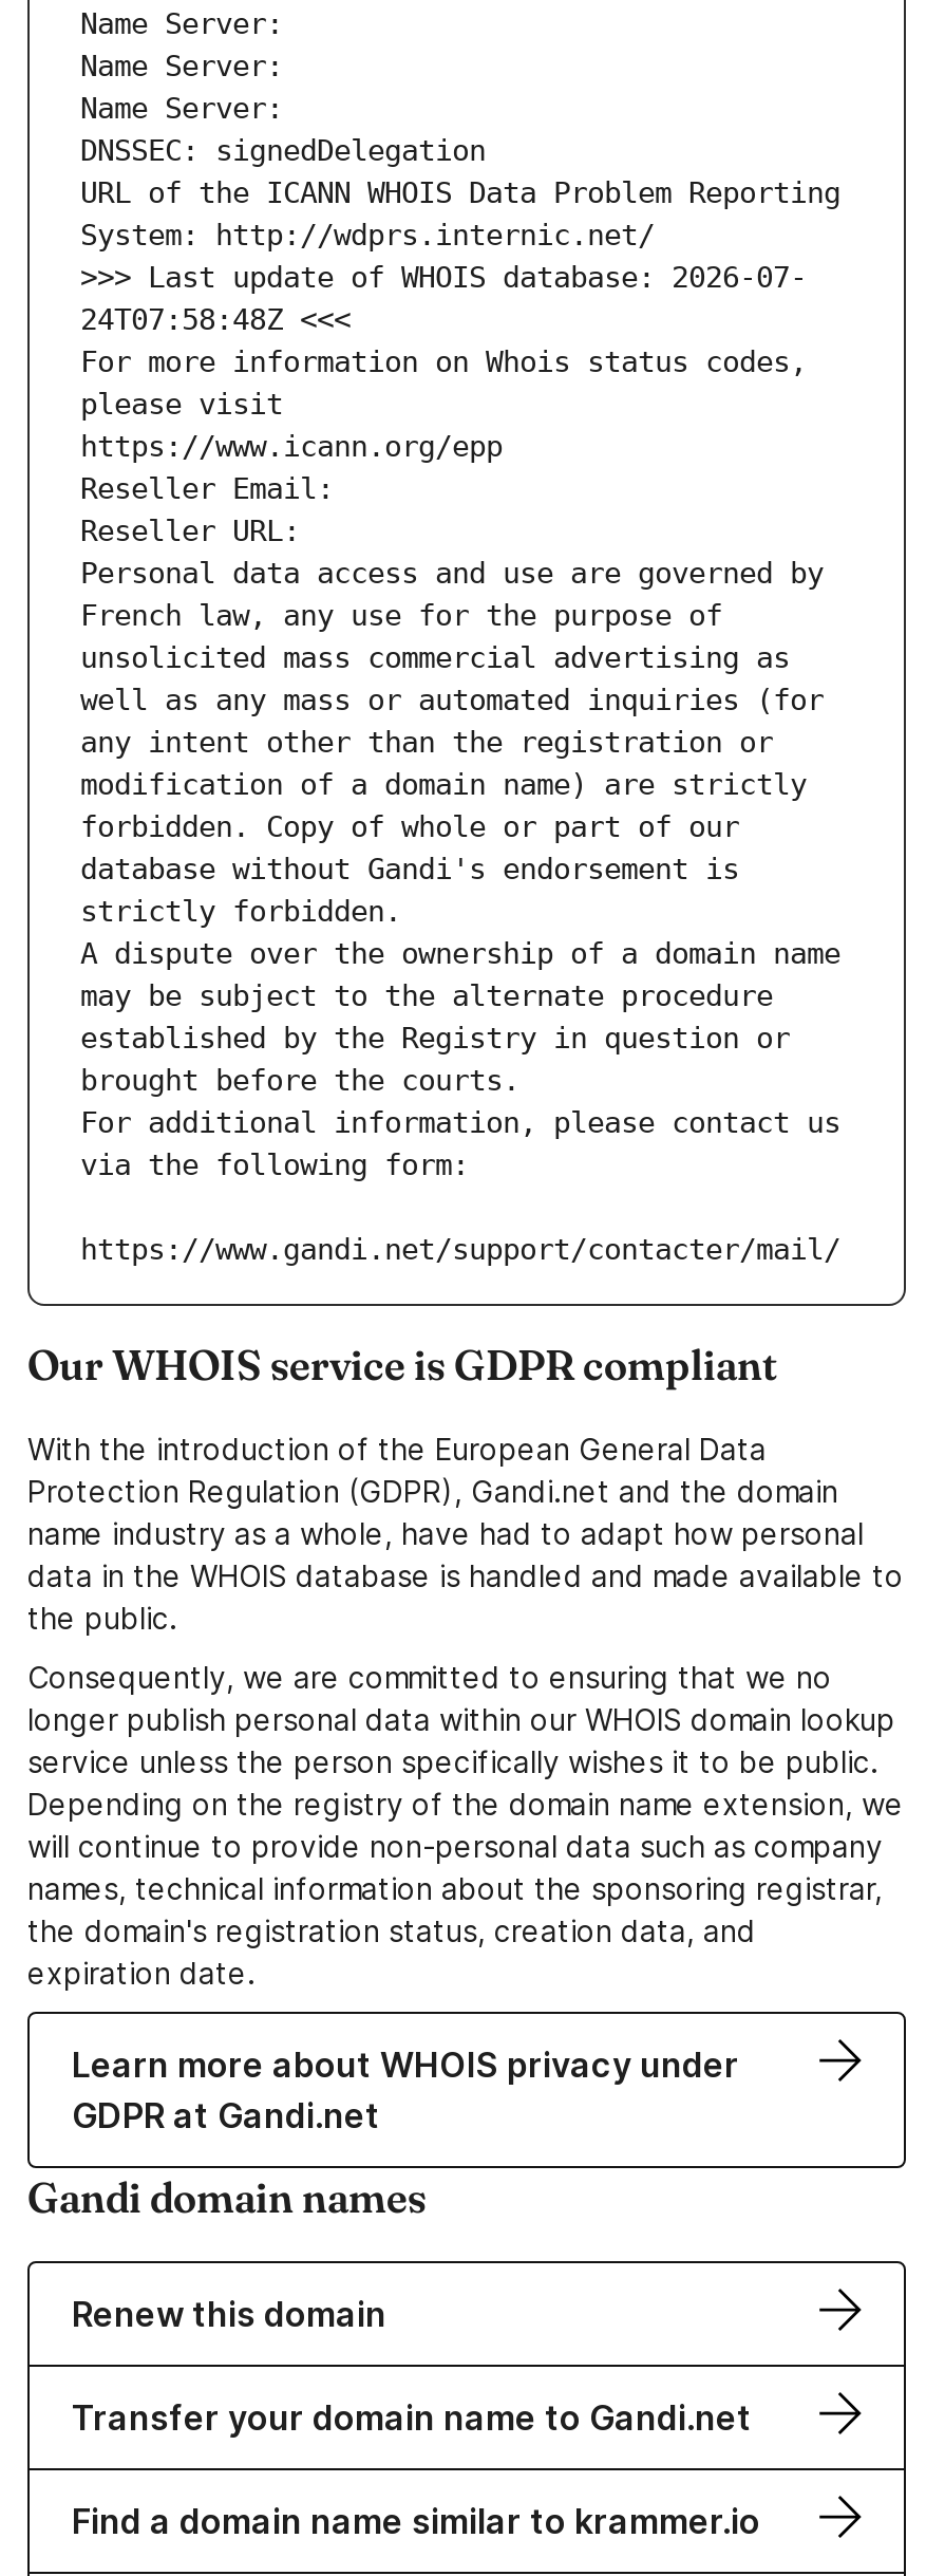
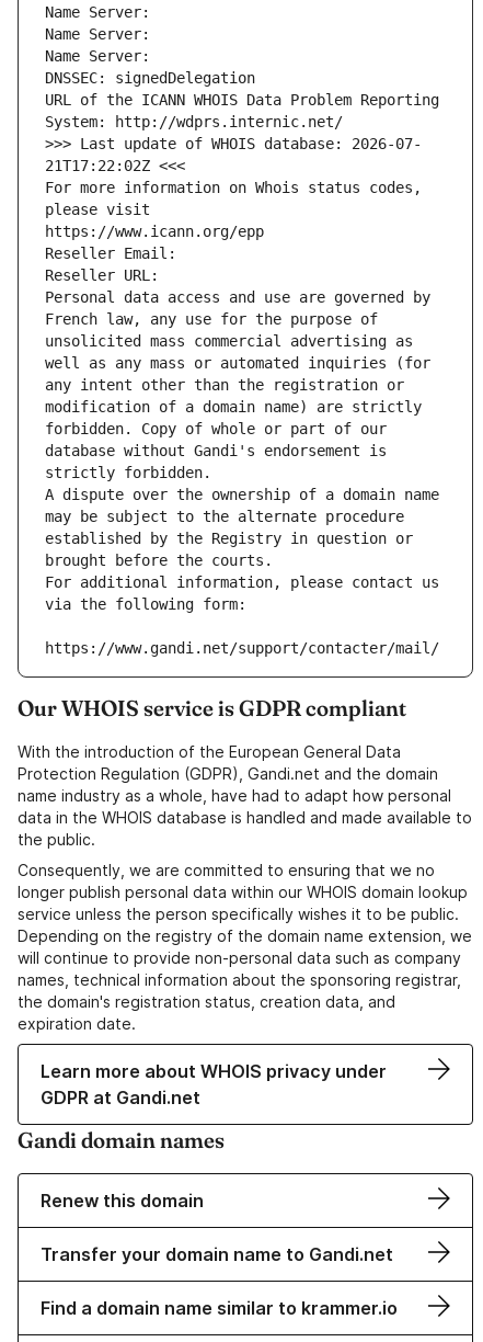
- 24T07:58:48Z <<<
+ 21T17:22:02Z <<<
